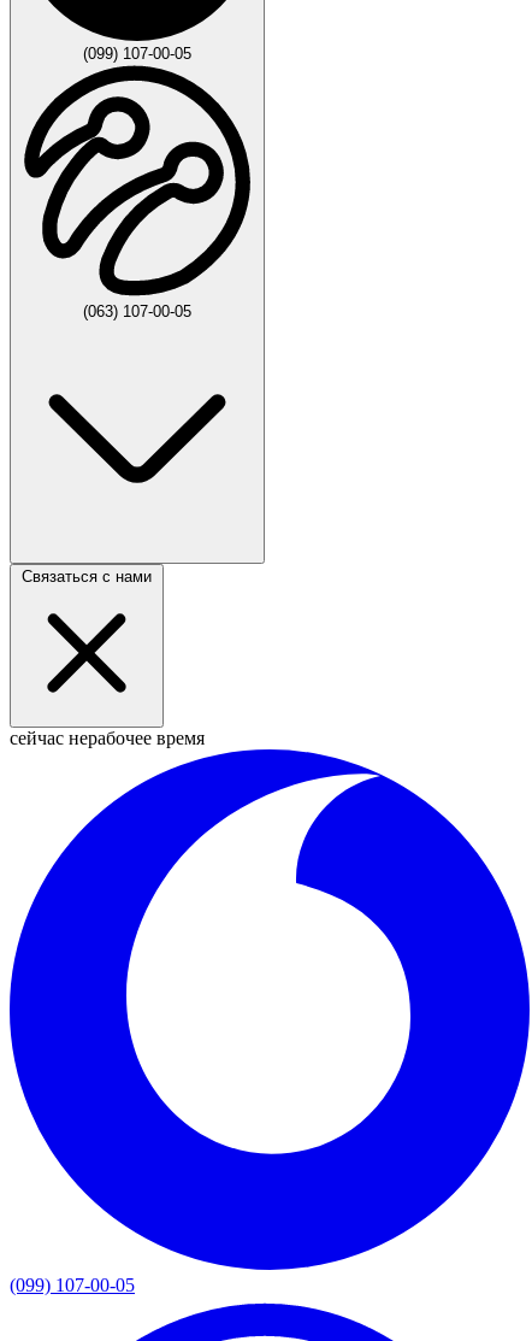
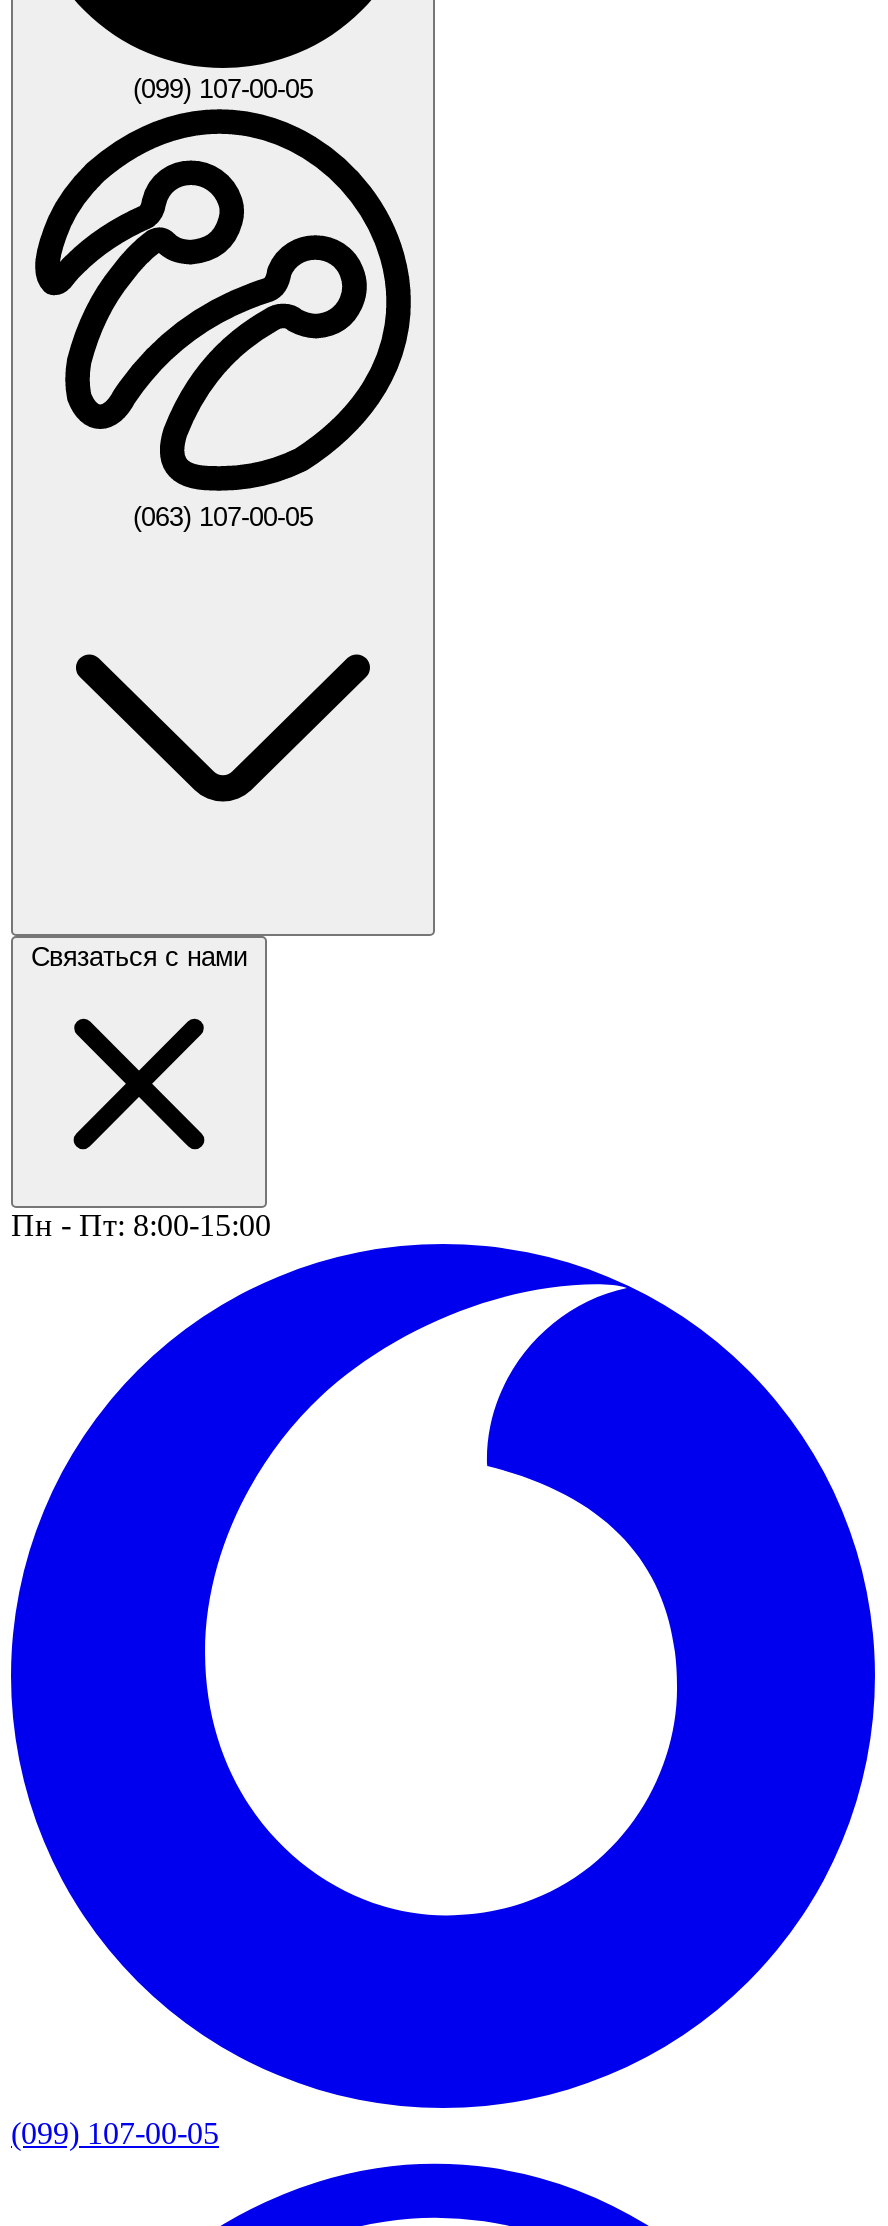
- сейчас нерабочее время
+ Пн - Пт: 8:00-15:00
